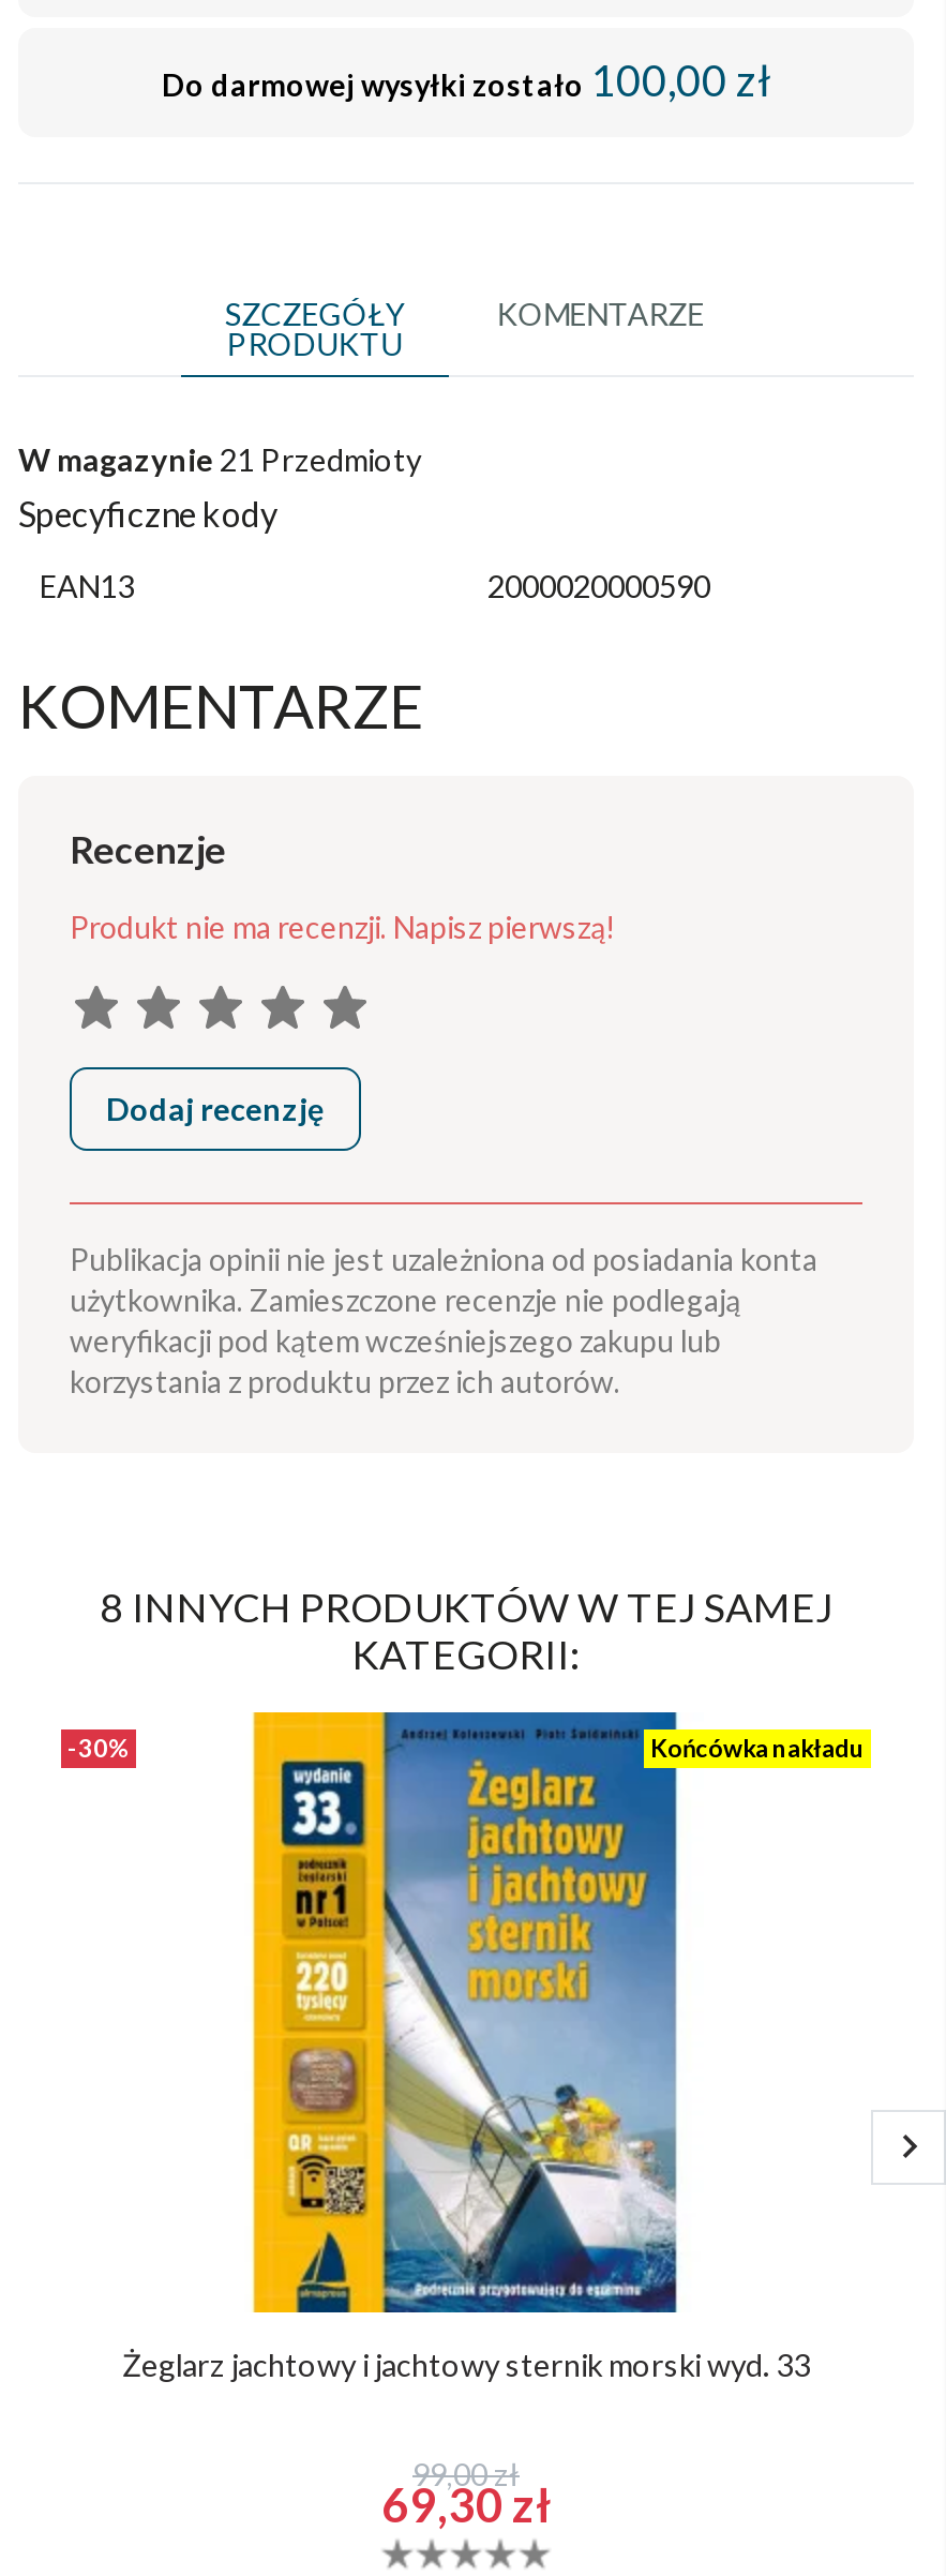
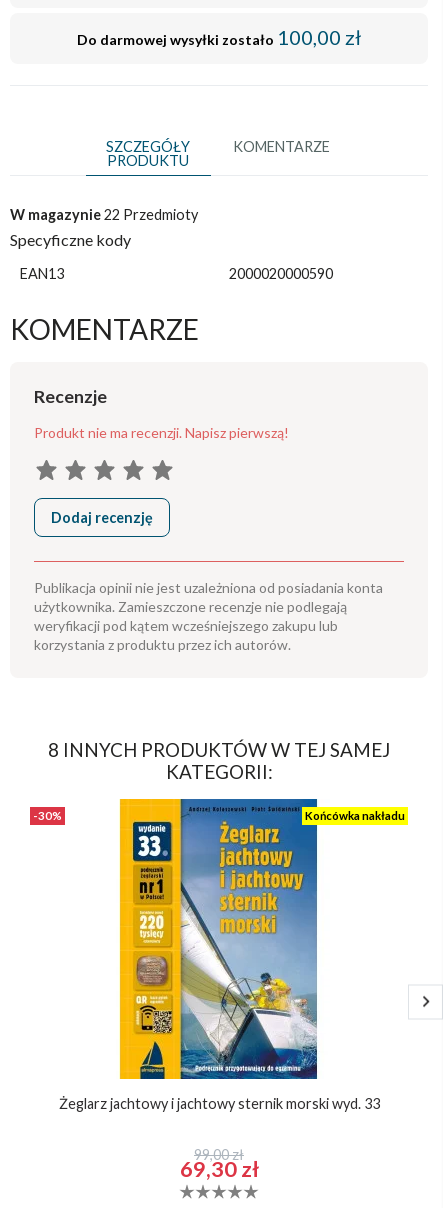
- W magazynie 21 Przedmioty
+ W magazynie 22 Przedmioty
